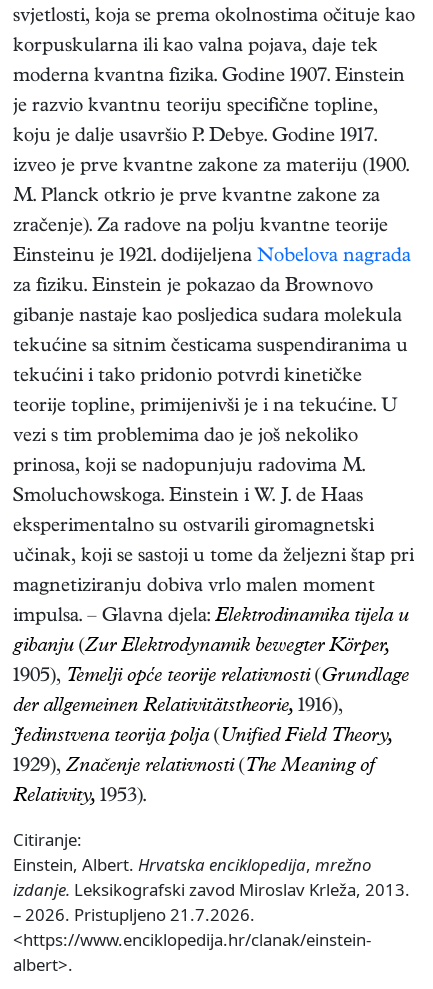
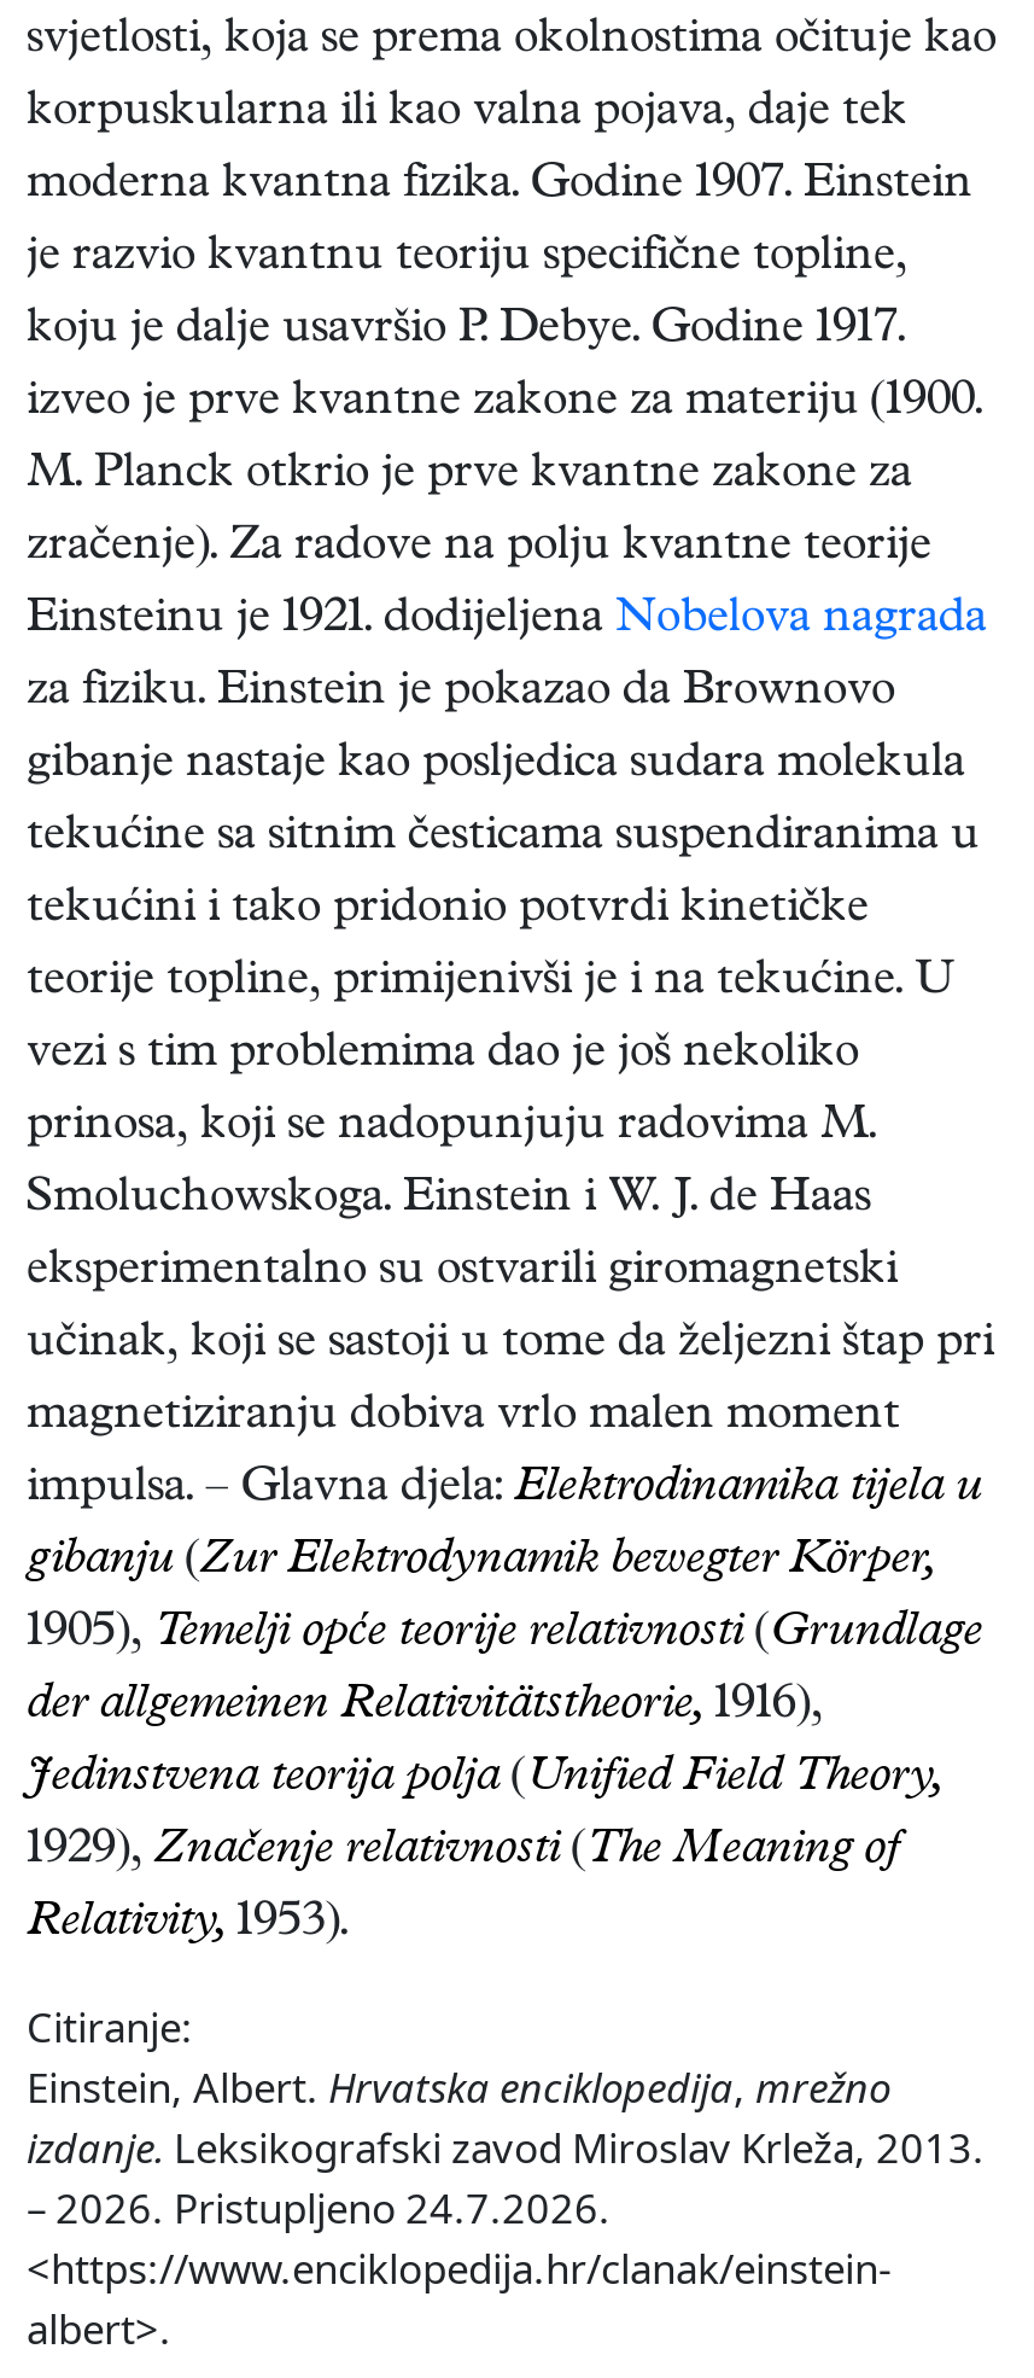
- – 2026. Pristupljeno 21.7.2026.
+ – 2026. Pristupljeno 24.7.2026.
